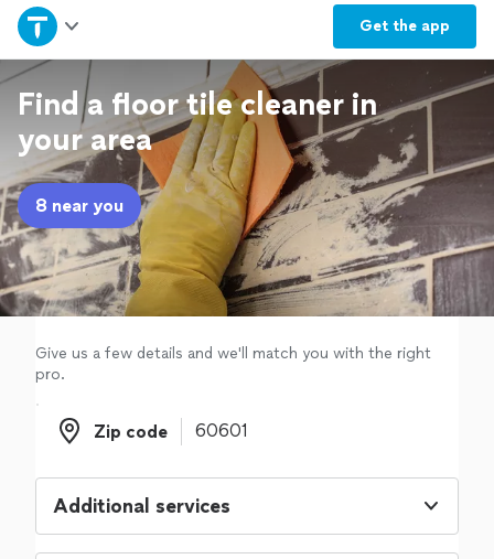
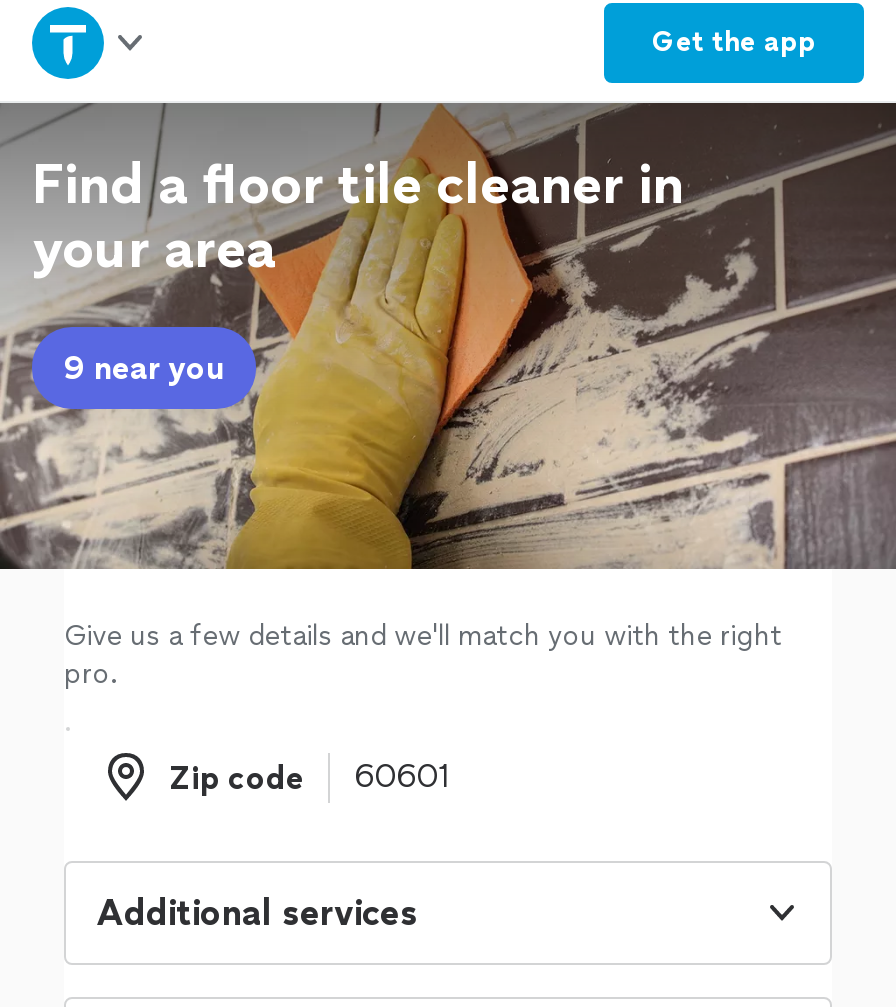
- 8 near you
+ 9 near you
